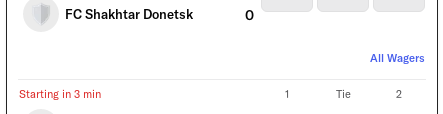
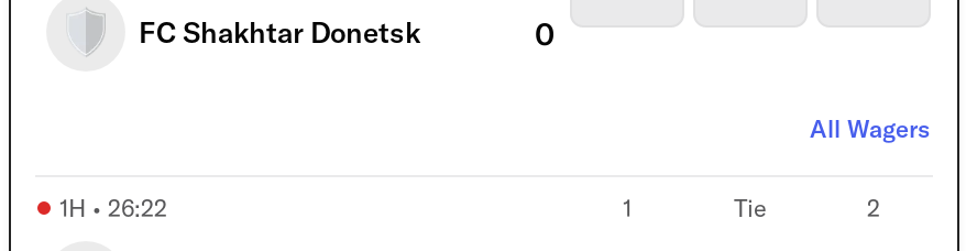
- Starting in 3 min
+ 1H • 26:22
